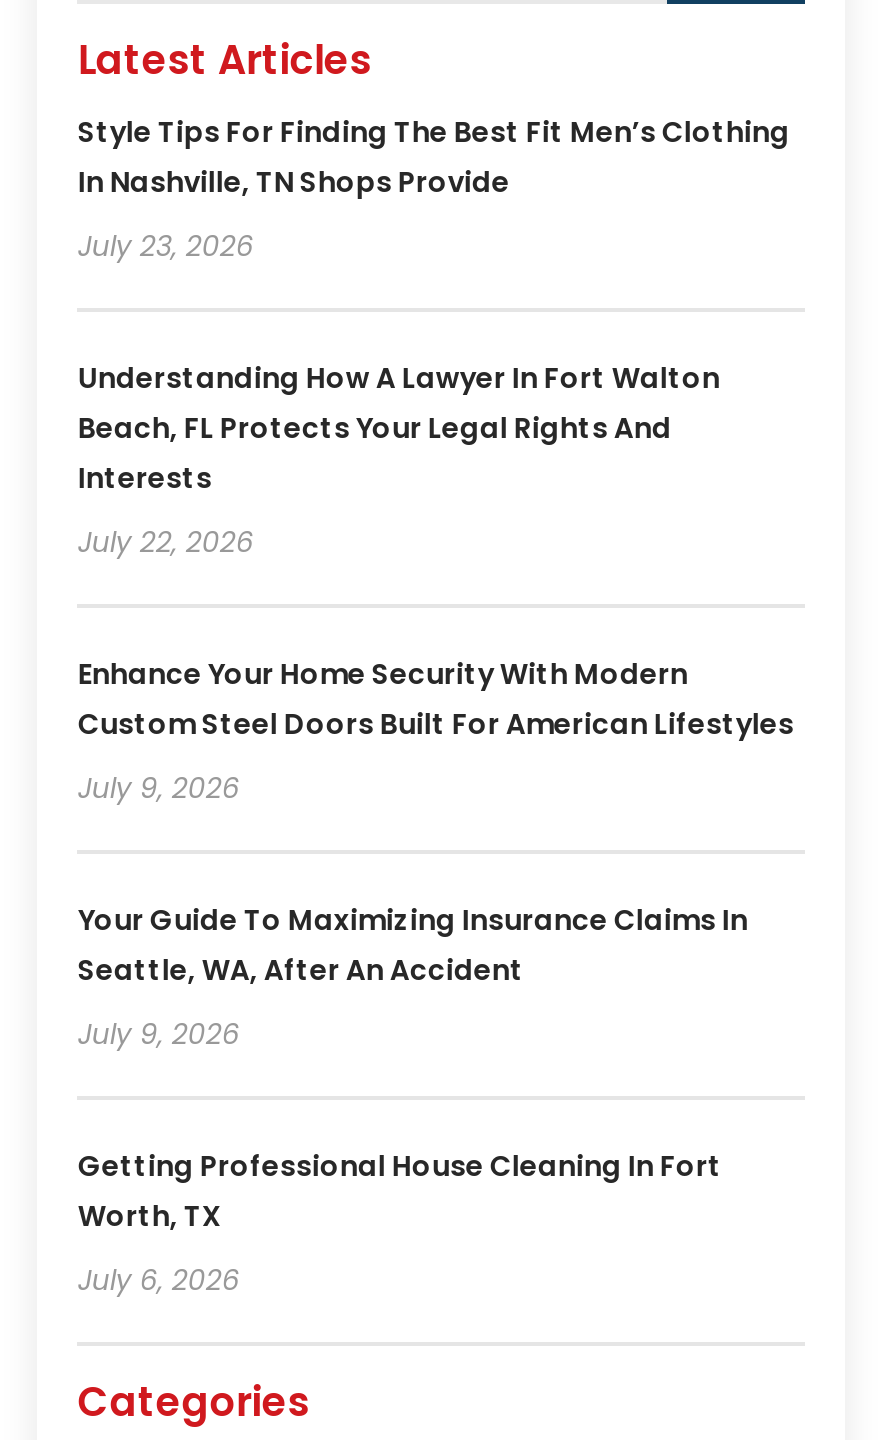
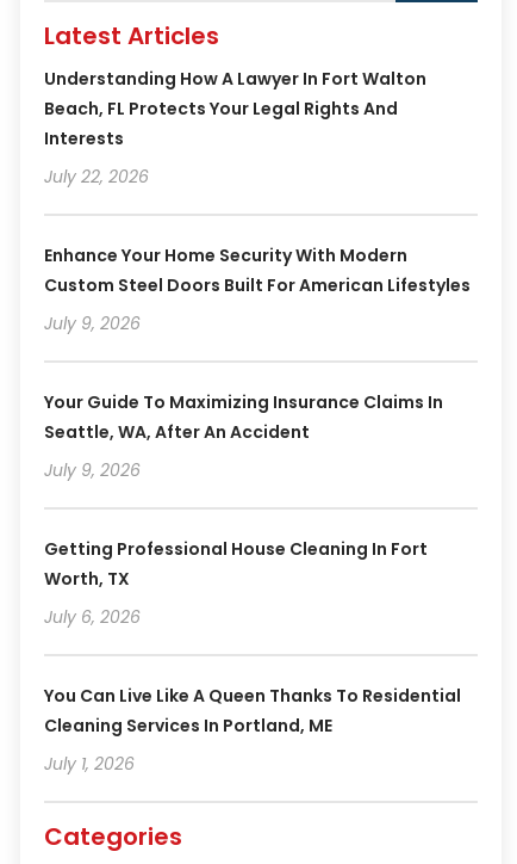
- Style Tips For Finding The Best Fit Men’s Clothing
- In Nashville, TN Shops Provide
- July 23, 2026

moved up: Understanding How A Lawyer In Fort Walton | Beach, FL Protects Your Legal Rights And | Interests | ... | Worth, TX | July 6, 2026

+ You Can Live Like A Queen Thanks To Residential
+ Cleaning Services In Portland, ME
+ July 1, 2026
